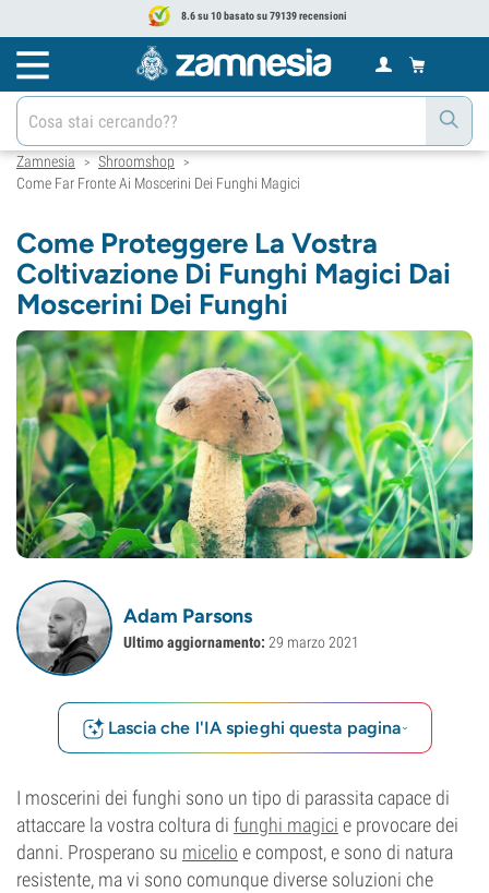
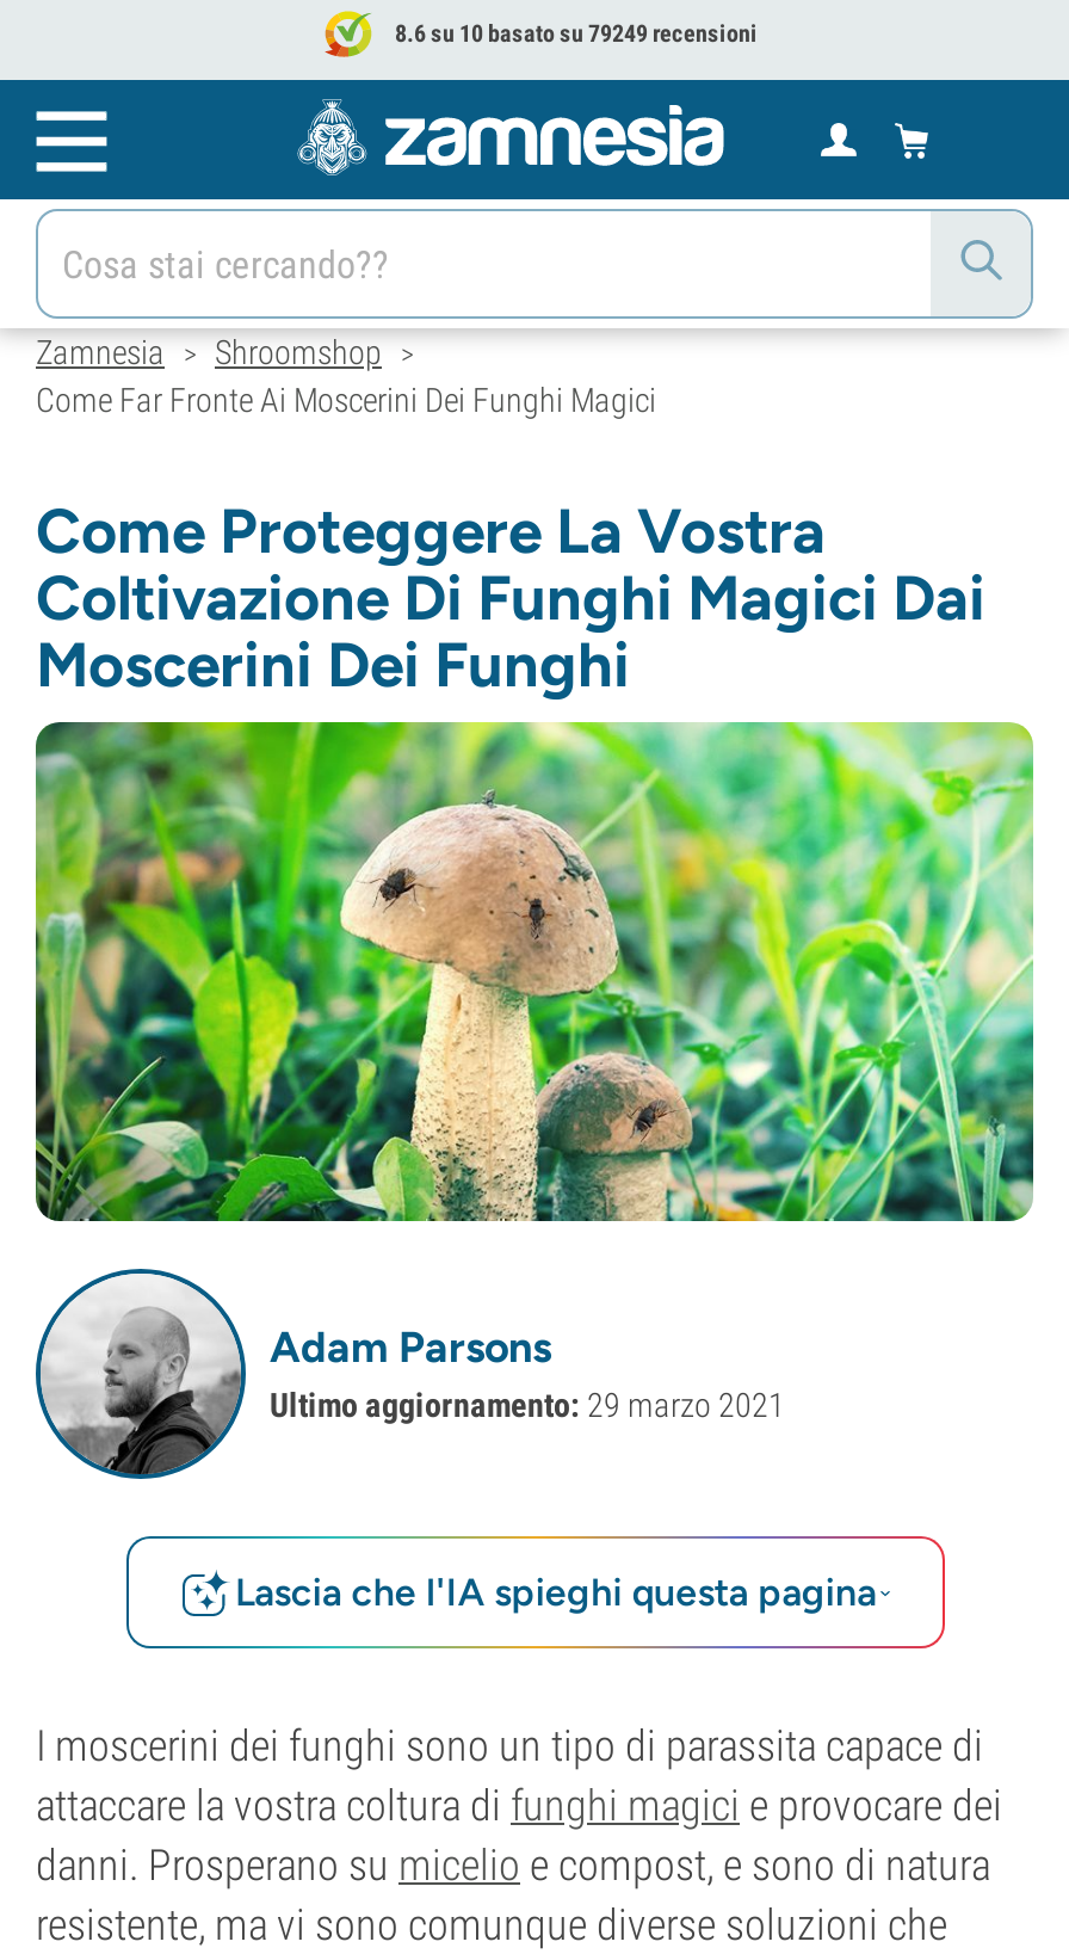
- 8.6 su 10 basato su 79139 recensioni
+ 8.6 su 10 basato su 79249 recensioni
